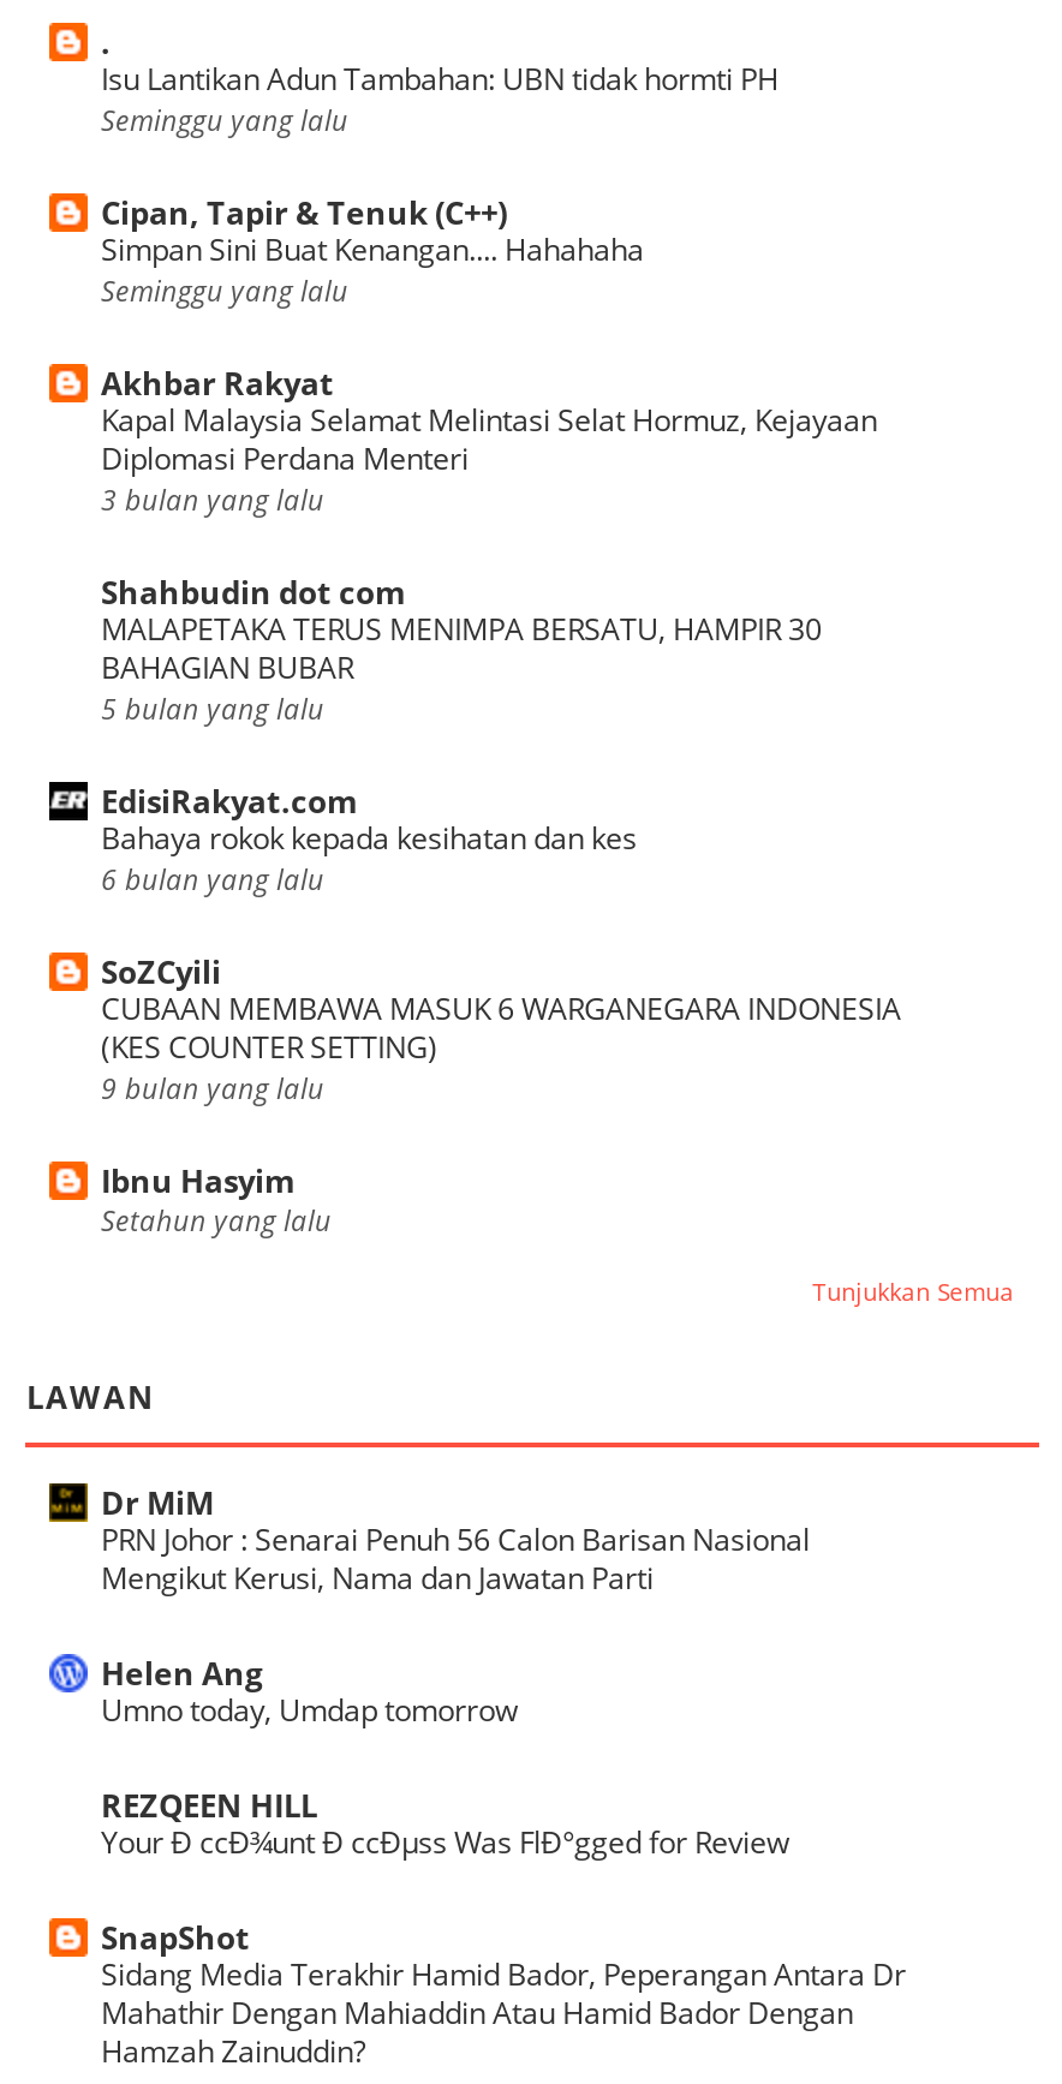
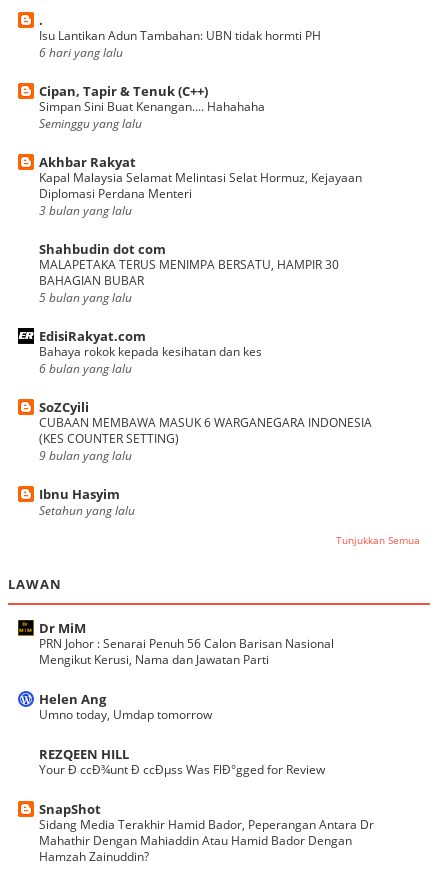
- Seminggu yang lalu
+ 6 hari yang lalu
